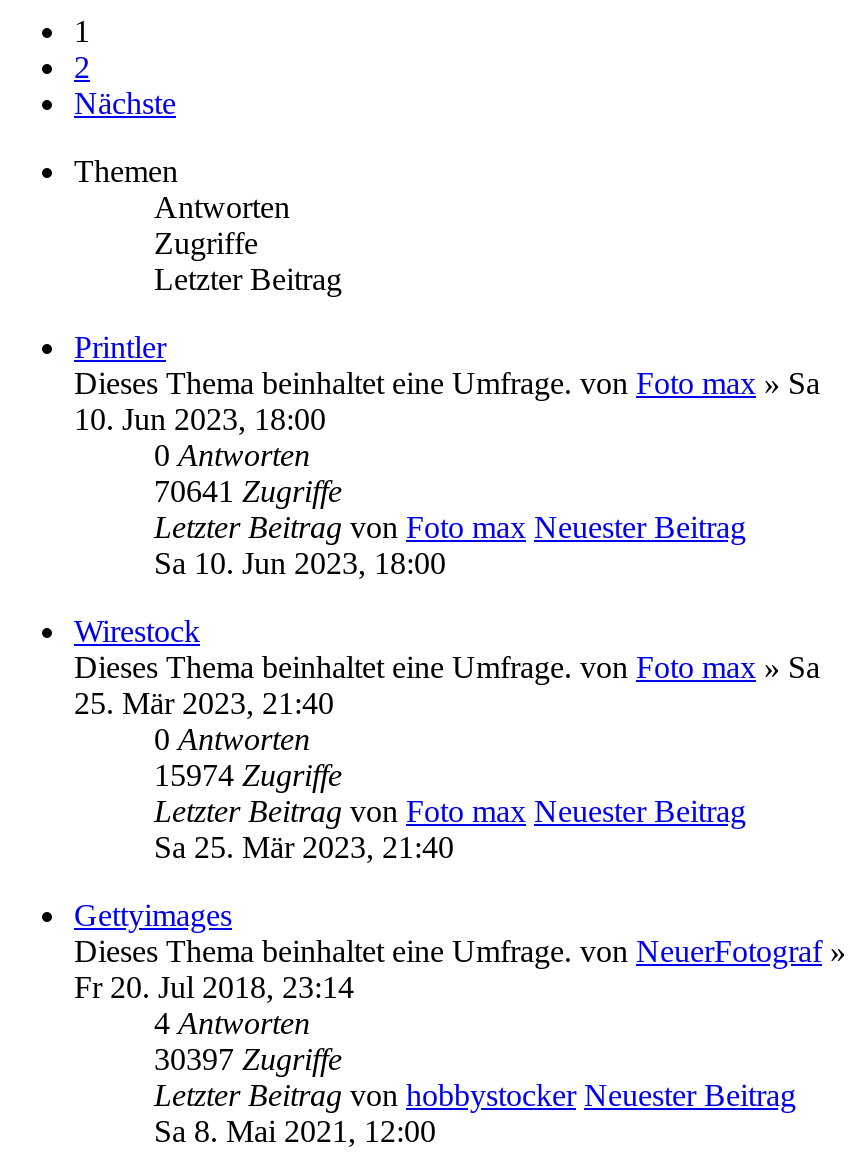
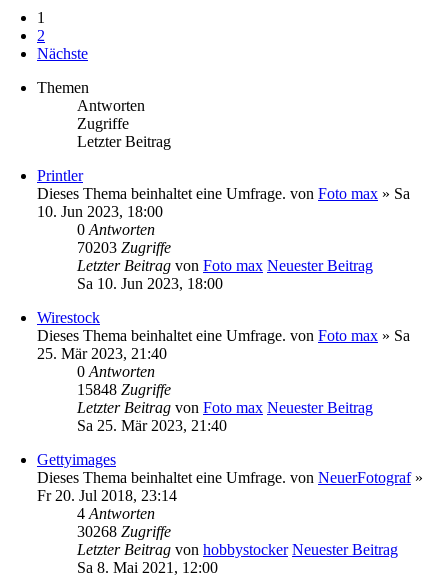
- 70641 Zugriffe
+ 70203 Zugriffe

- 15974 Zugriffe
+ 15848 Zugriffe

- 30397 Zugriffe
+ 30268 Zugriffe
